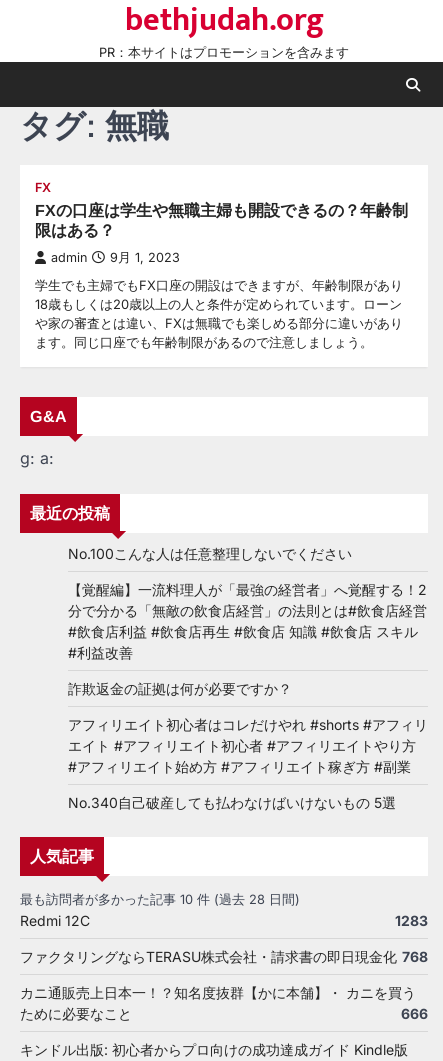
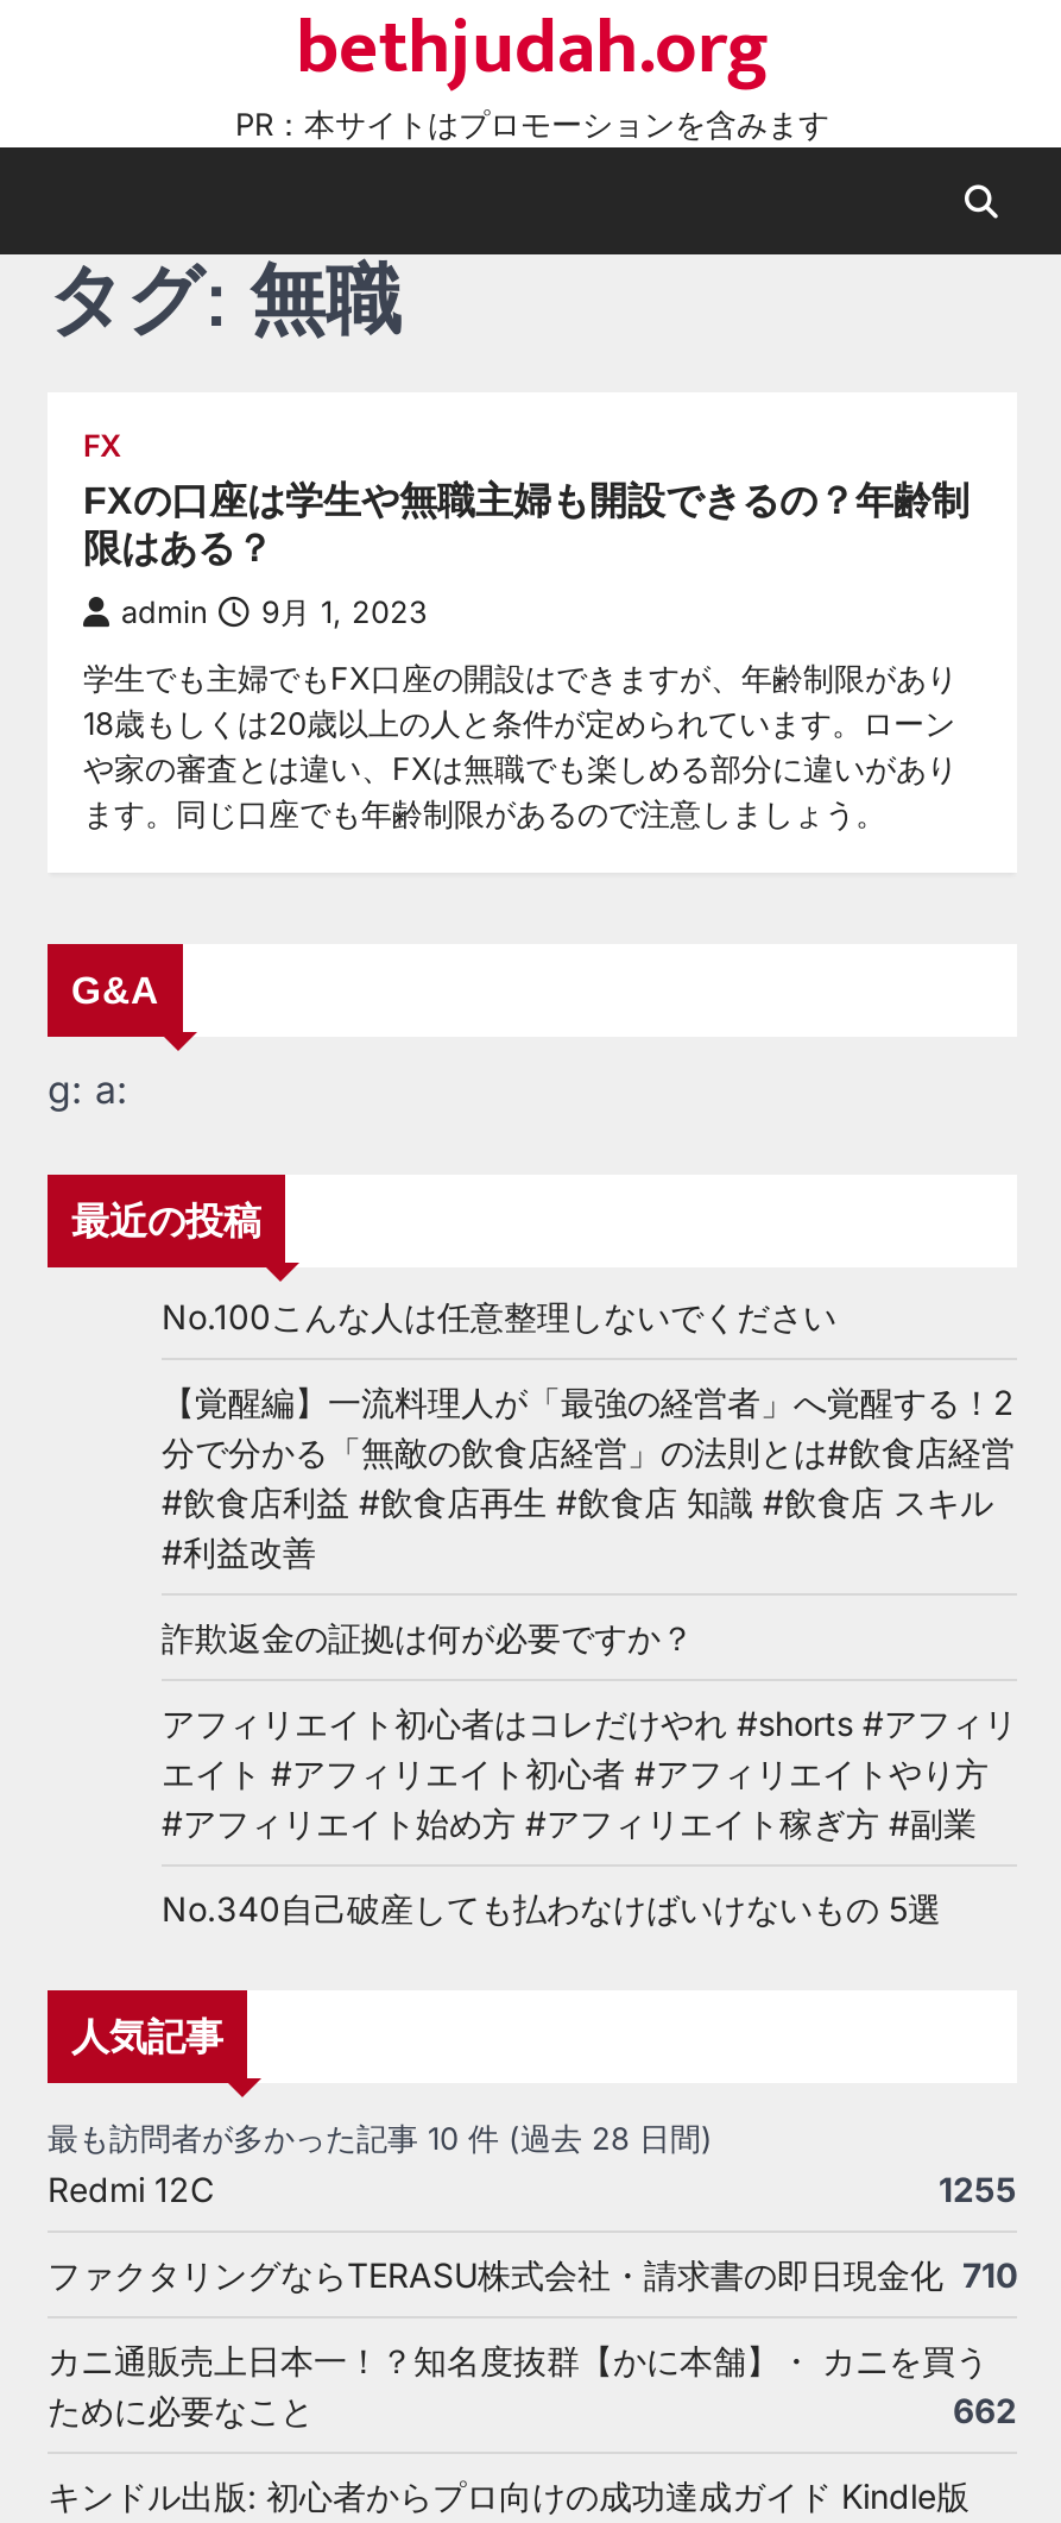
- 1283
+ 1255

- ファクタリングならTERASU株式会社・請求書の即日現金化 768
+ ファクタリングならTERASU株式会社・請求書の即日現金化 710

- 666
+ 662
